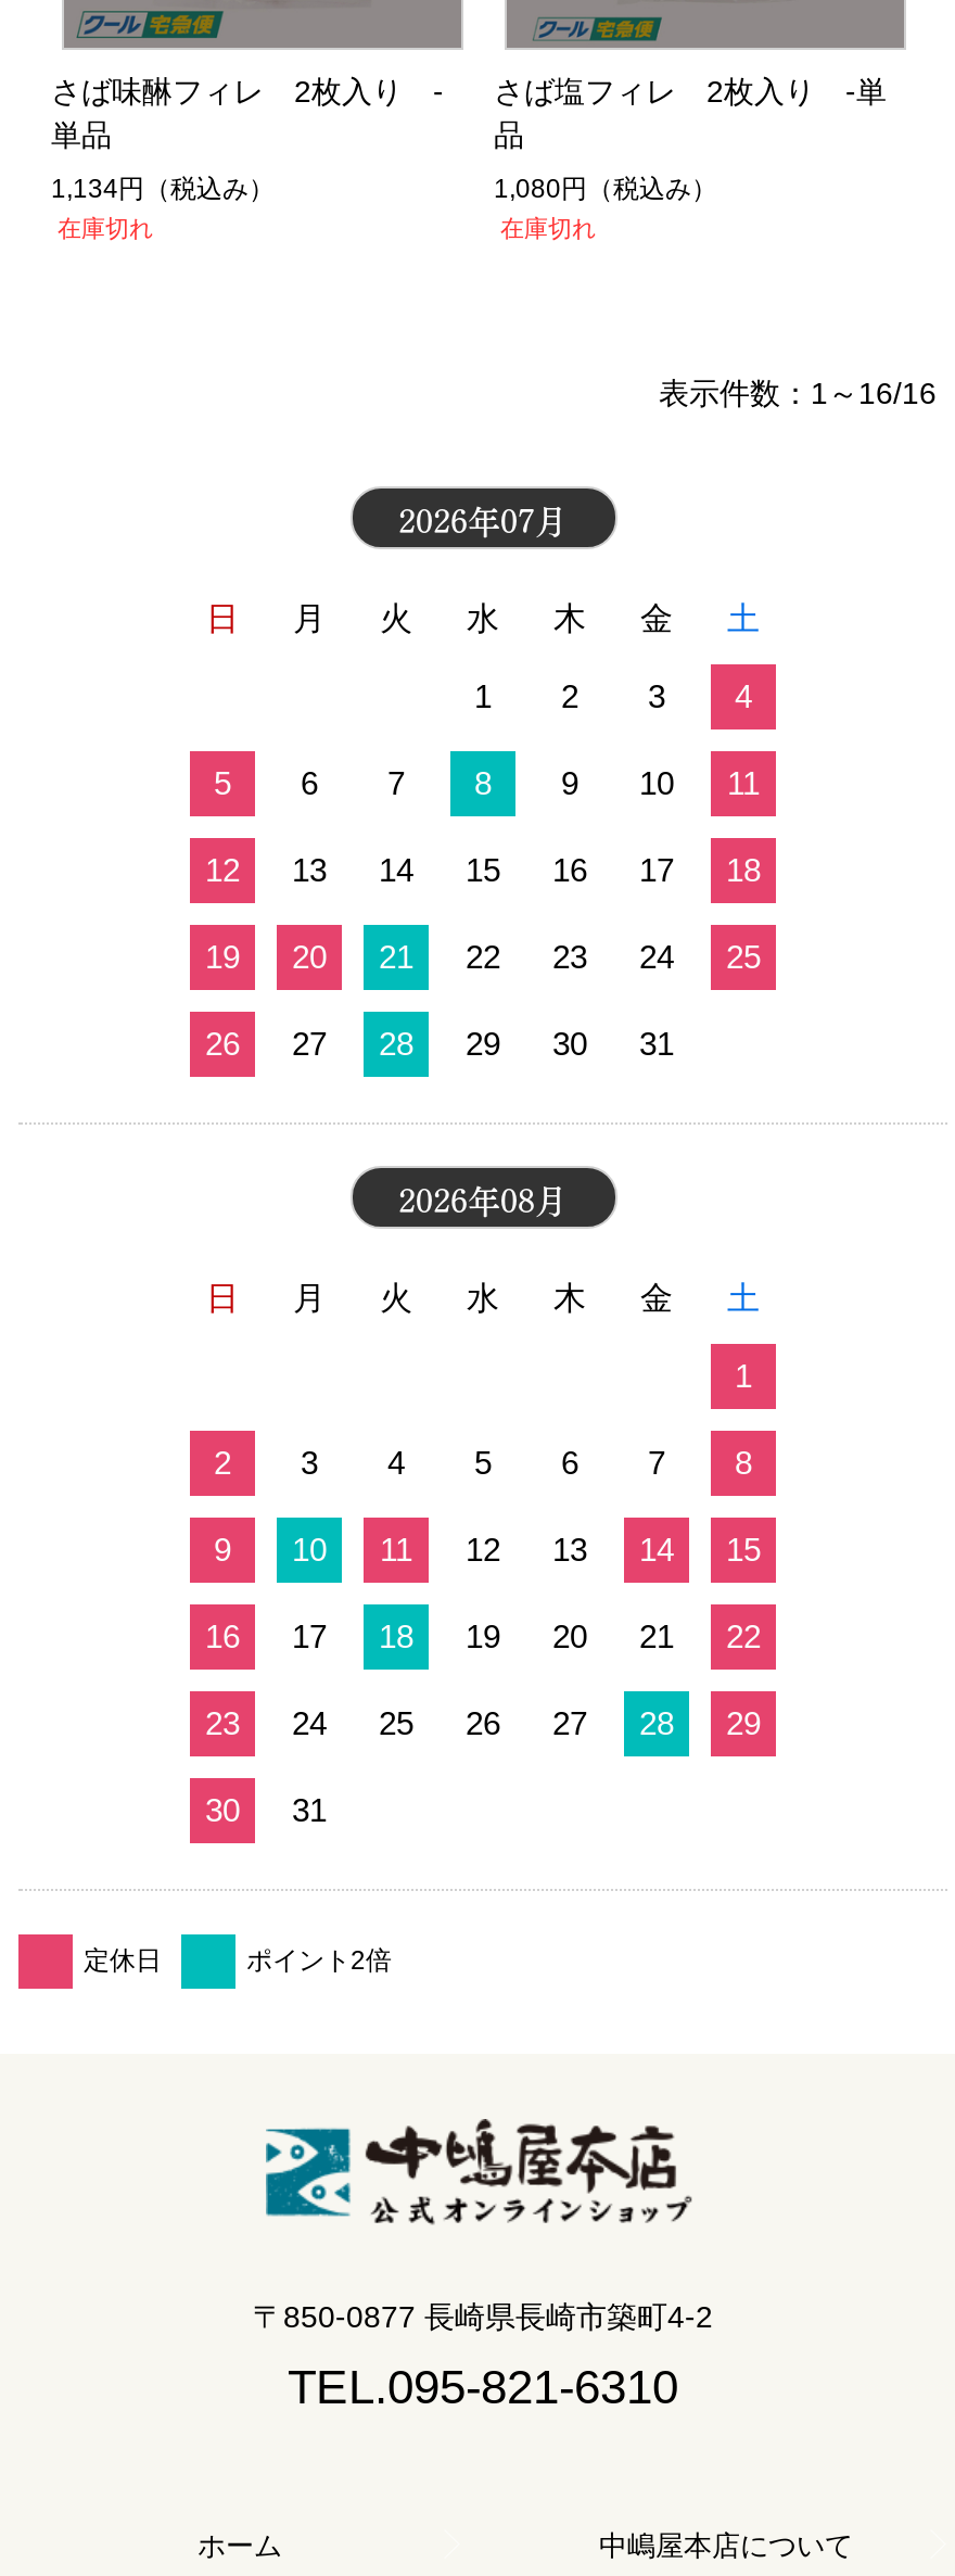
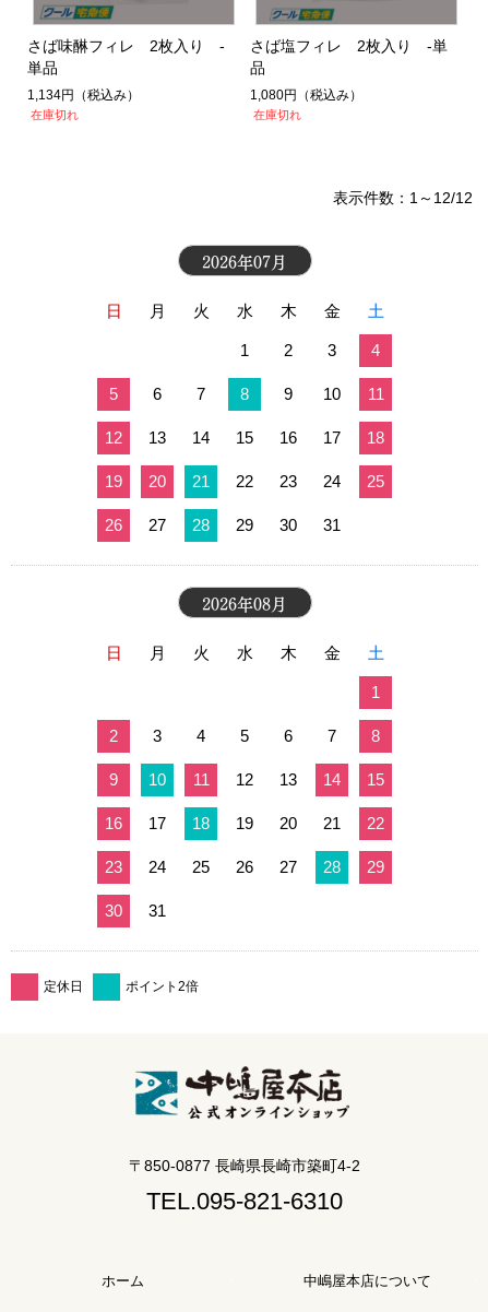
- 表示件数：1～16/16
+ 表示件数：1～12/12
